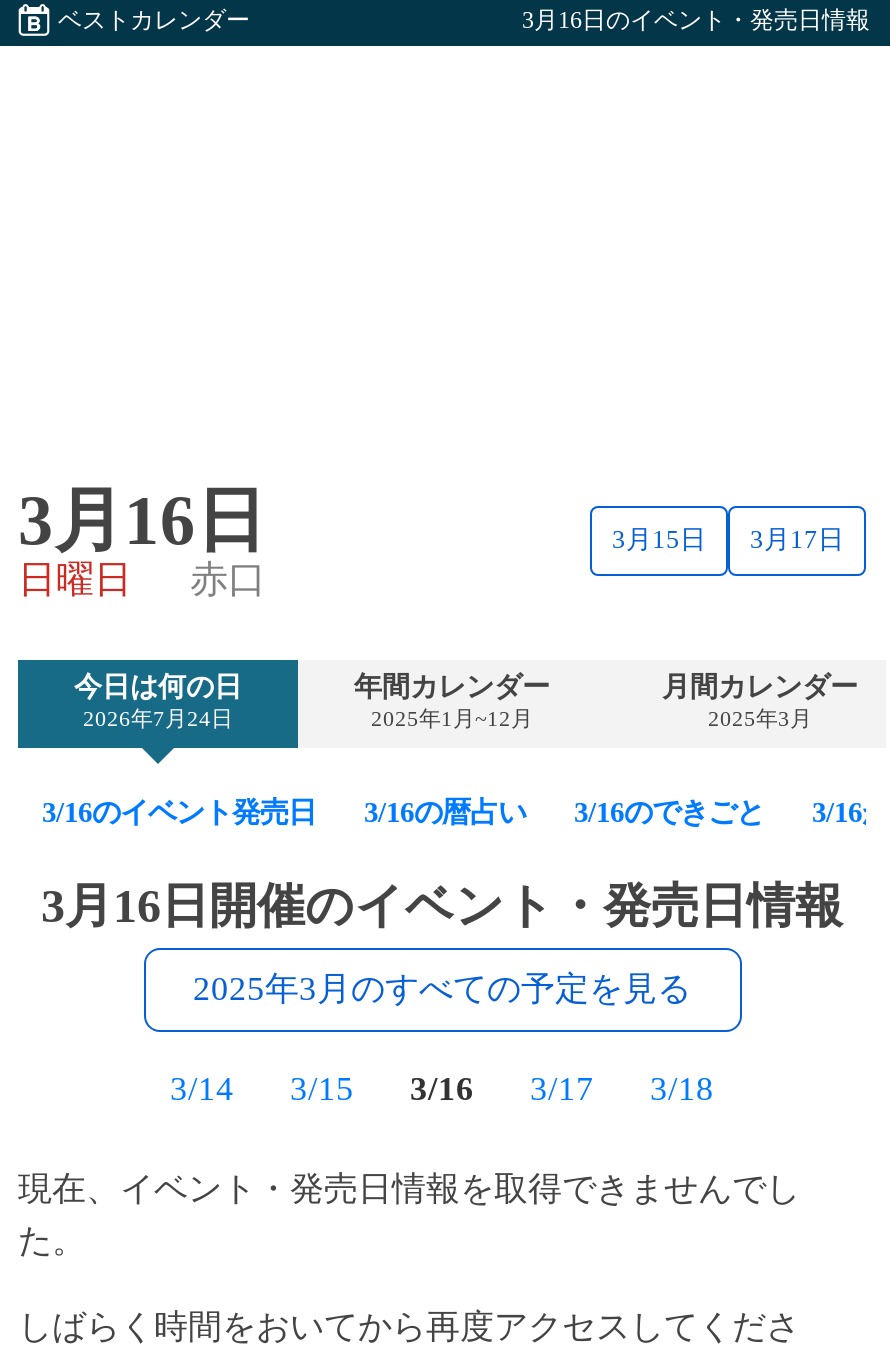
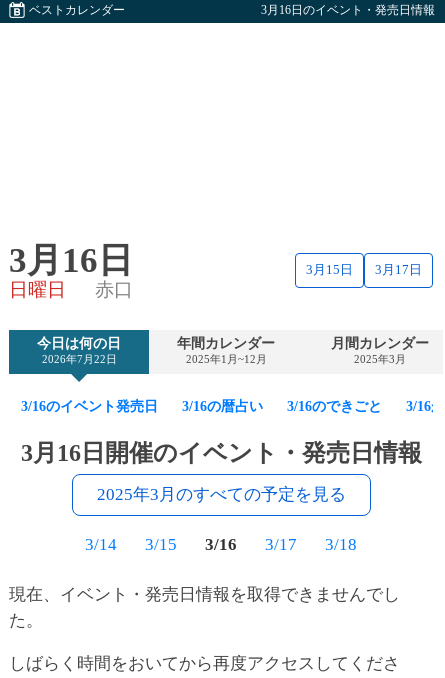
- 2026年7月24日
+ 2026年7月22日
